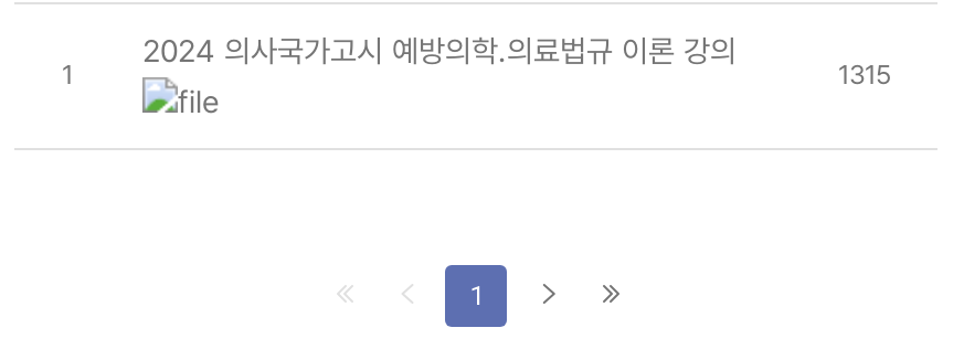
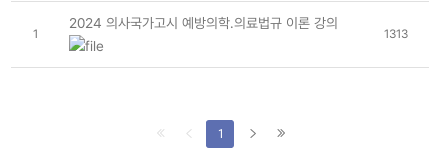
- 1315
+ 1313
